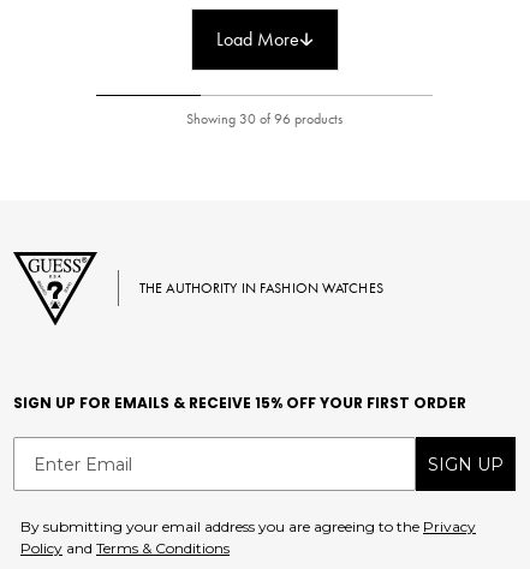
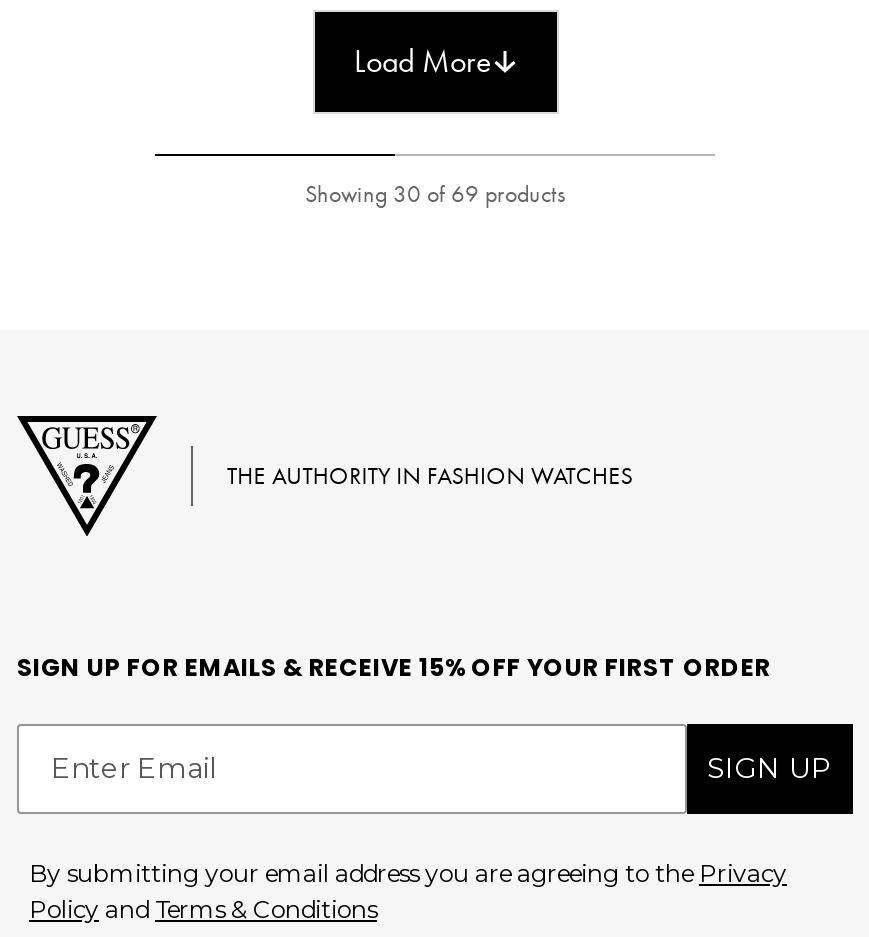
- Showing 30 of 96 products
+ Showing 30 of 69 products
